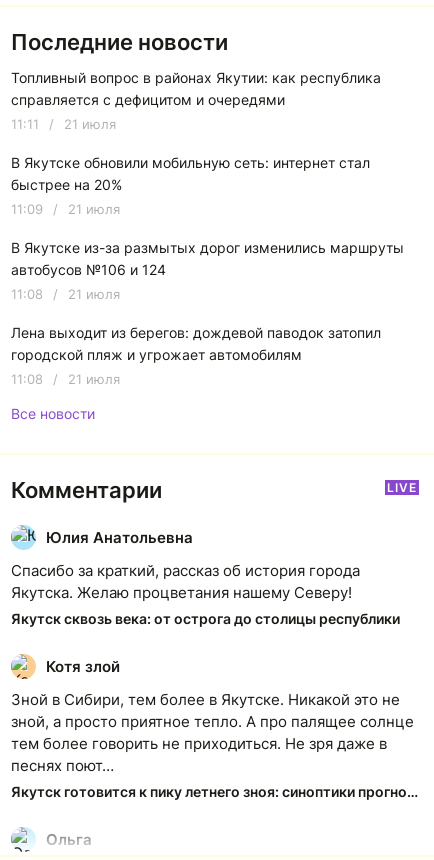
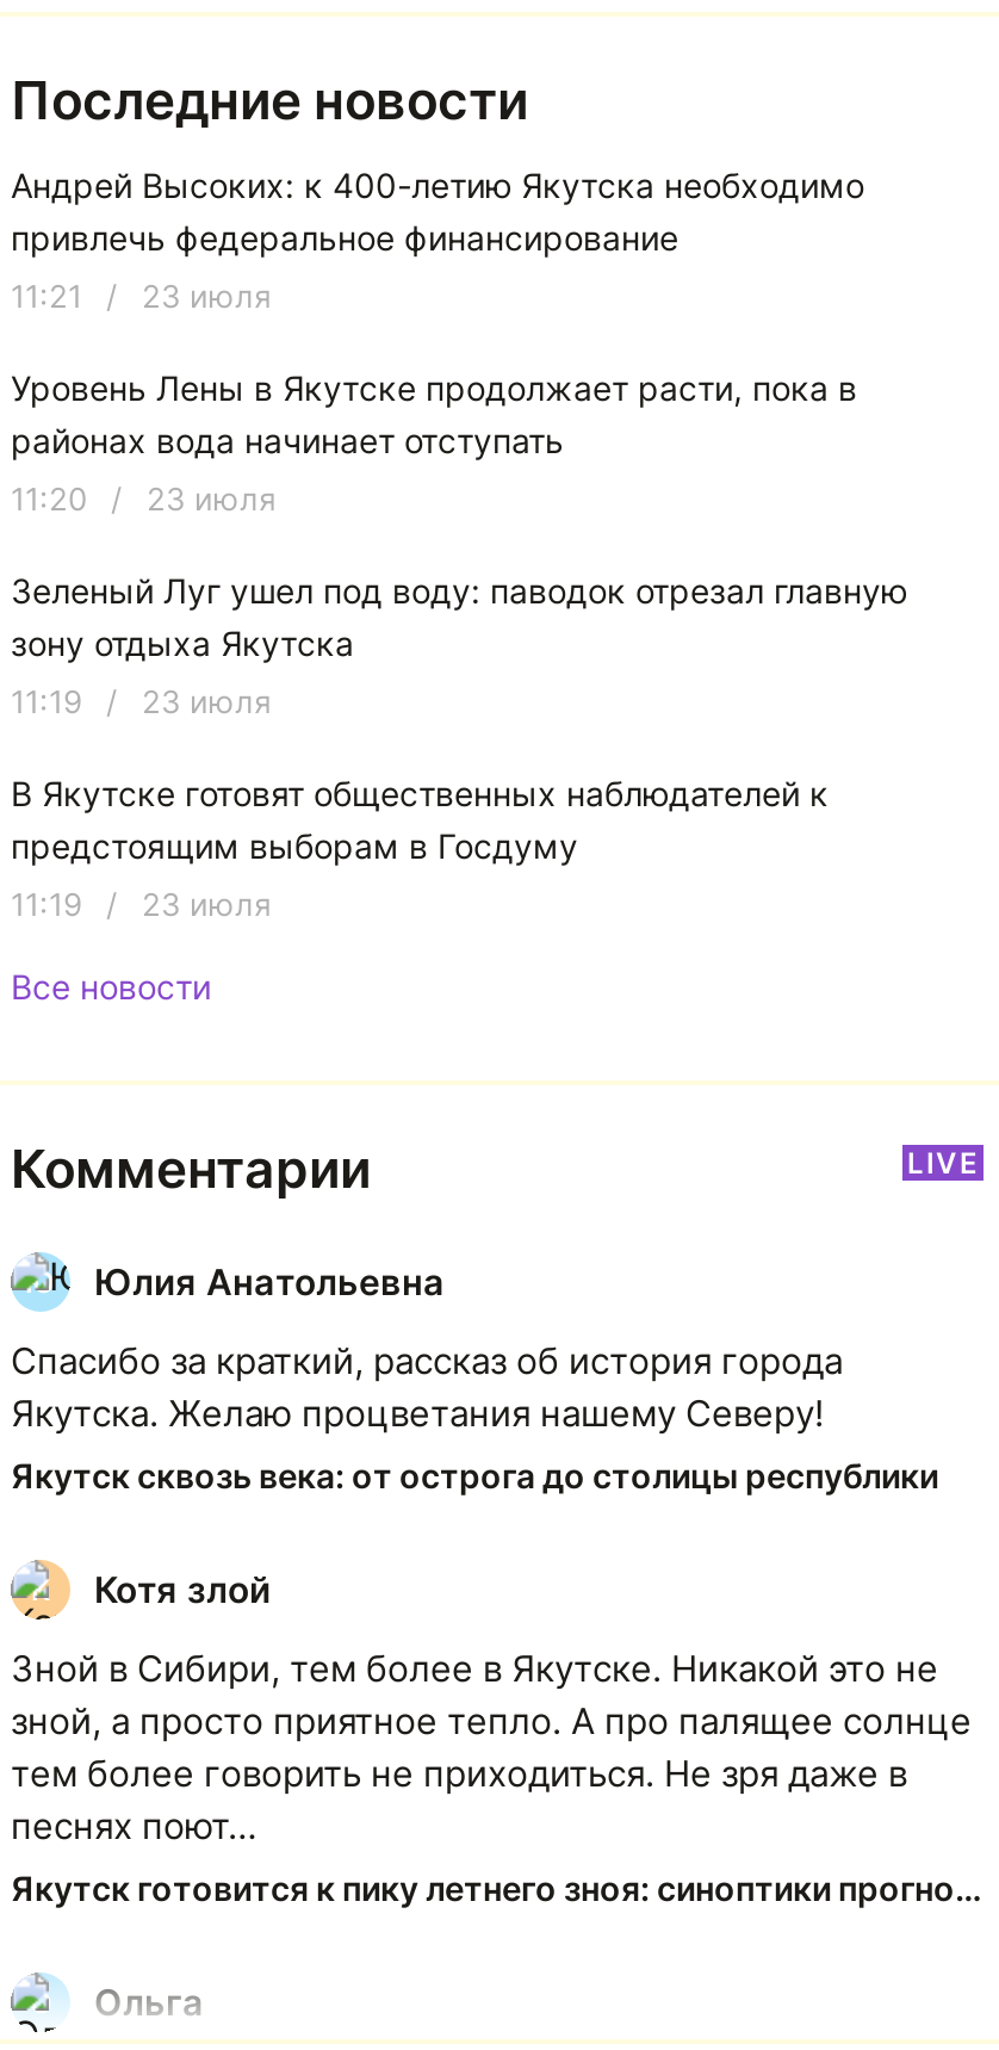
- Топливный вопрос в районах Якутии: как республика
- справляется с дефицитом и очередями
+ Андрей Высоких: к 400-летию Якутска необходимо
+ привлечь федеральное финансирование

- 11:11 / 21 июля
+ 11:21 / 23 июля

- В Якутске обновили мобильную сеть: интернет стал
- быстрее на 20%
+ Уровень Лены в Якутске продолжает расти, пока в
+ районах вода начинает отступать

- 11:09 / 21 июля
+ 11:20 / 23 июля

- В Якутске из-за размытых дорог изменились маршруты
- автобусов №106 и 124
+ Зеленый Луг ушел под воду: паводок отрезал главную
+ зону отдыха Якутска

- 11:08 / 21 июля
+ 11:19 / 23 июля

- Лена выходит из берегов: дождевой паводок затопил
- городской пляж и угрожает автомобилям
+ В Якутске готовят общественных наблюдателей к
+ предстоящим выборам в Госдуму

- 11:08 / 21 июля
+ 11:19 / 23 июля
